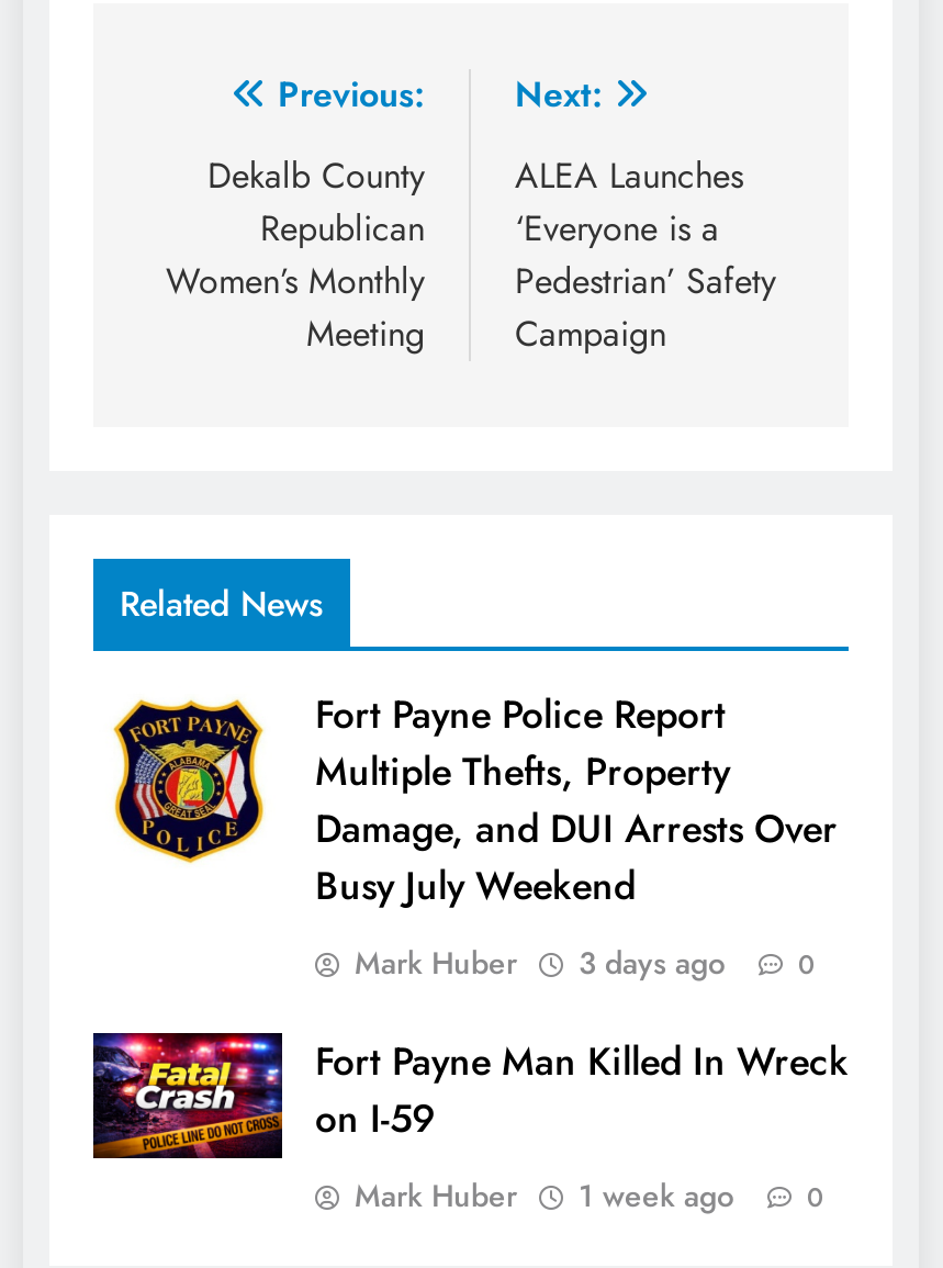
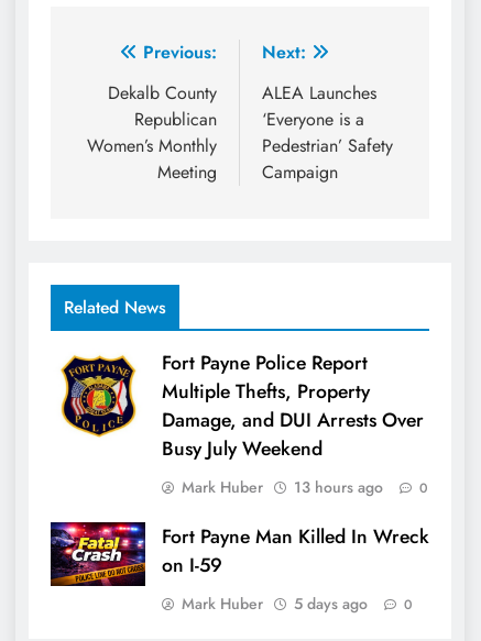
- Mark Huber 3 days ago 0
+ Mark Huber 13 hours ago 0

- Mark Huber 1 week ago 0
+ Mark Huber 5 days ago 0
